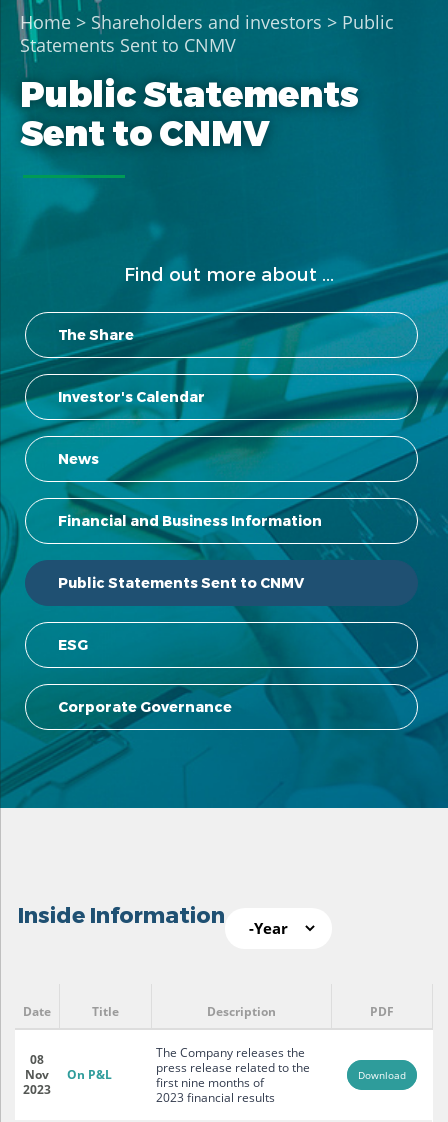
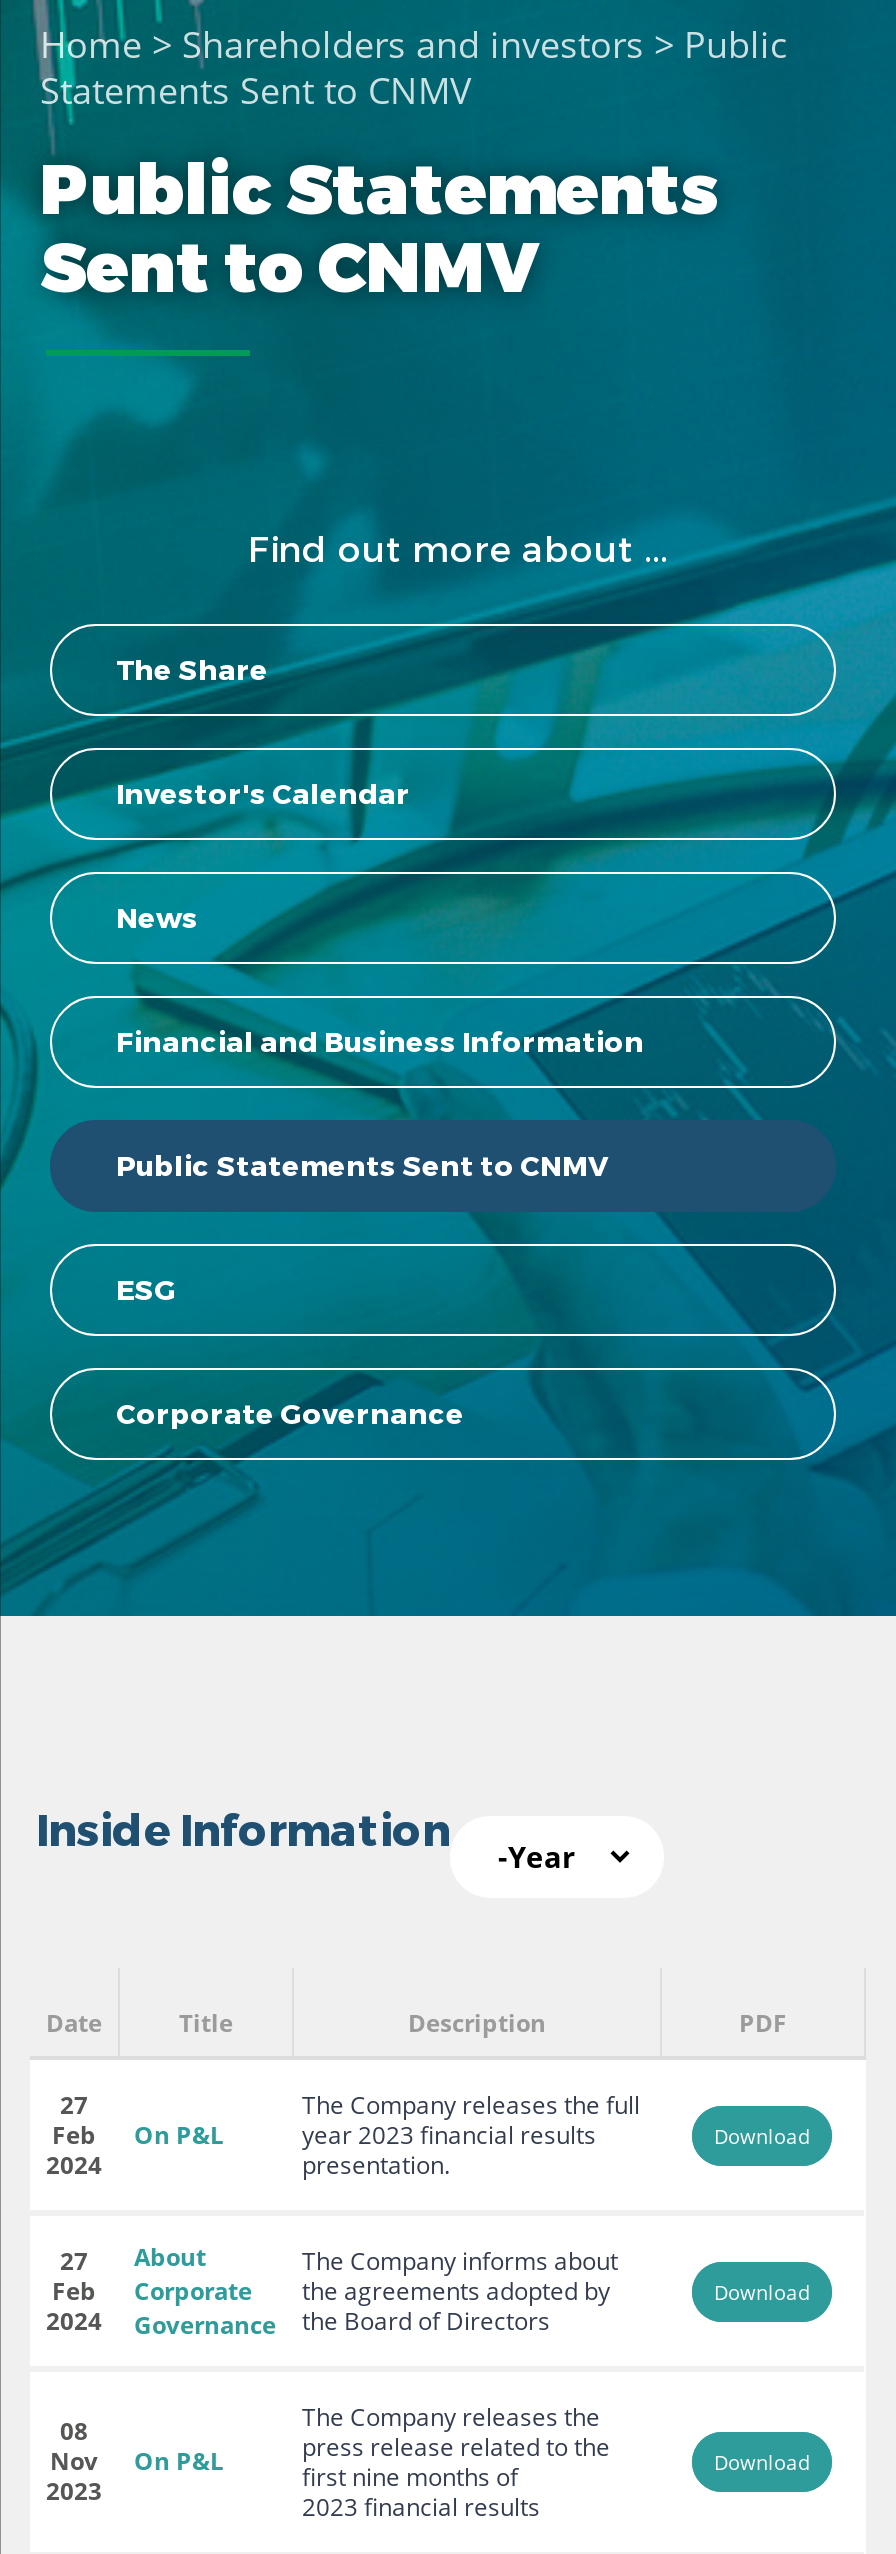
+ 27
+ Feb
+ 2024

+ 27
+ Feb
+ 2024

+ On P&L

+ About
+ Corporate
+ Governance

+ The Company releases the full
+ year 2023 financial results
+ presentation.

+ The Company informs about
+ the agreements adopted by
+ the Board of Directors

+ Download

+ Download
